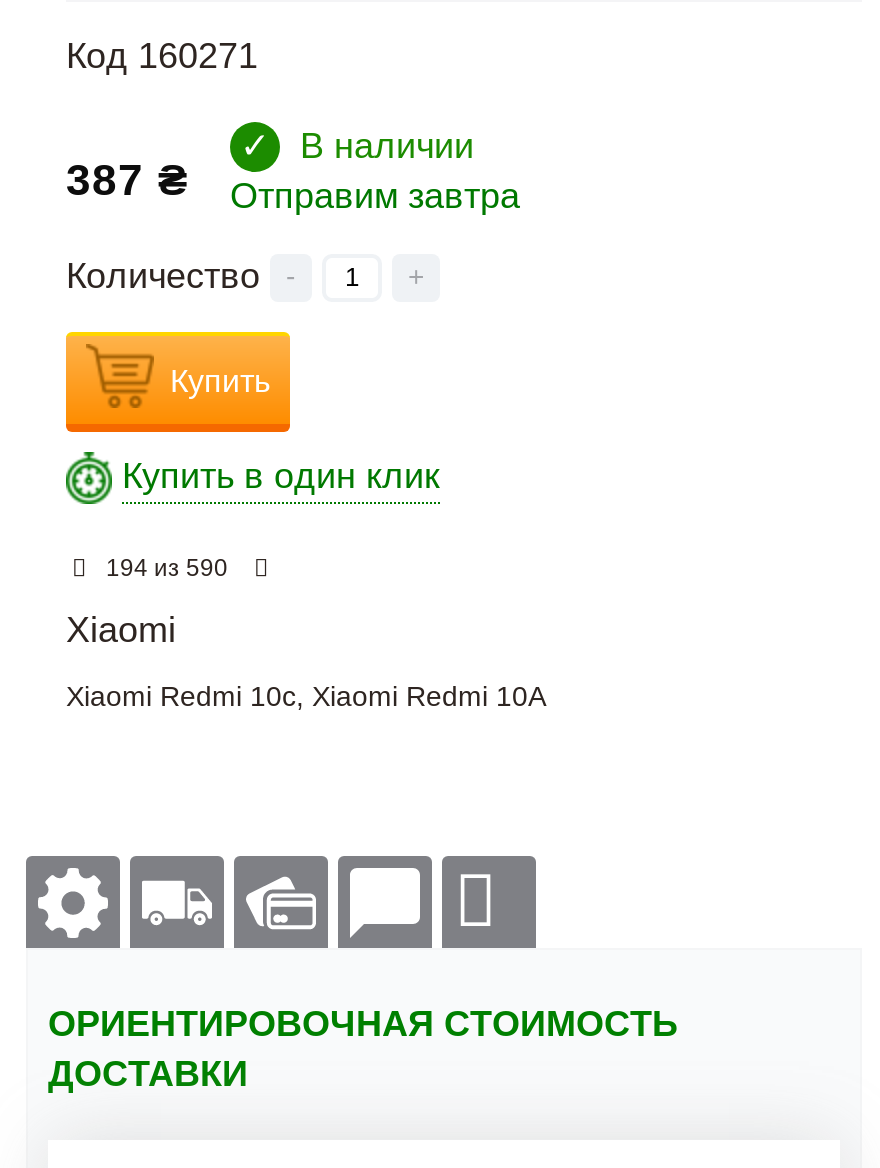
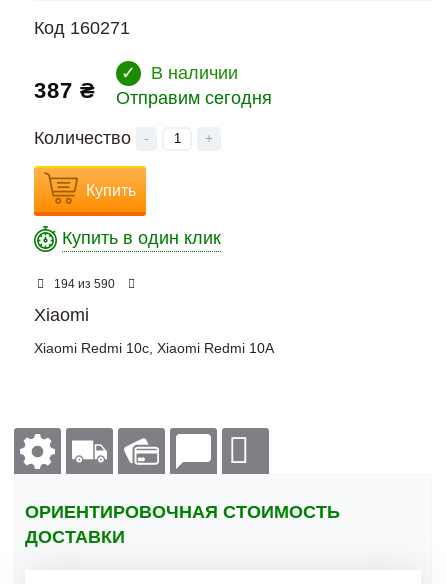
- Отправим завтра
+ Отправим сегодня
